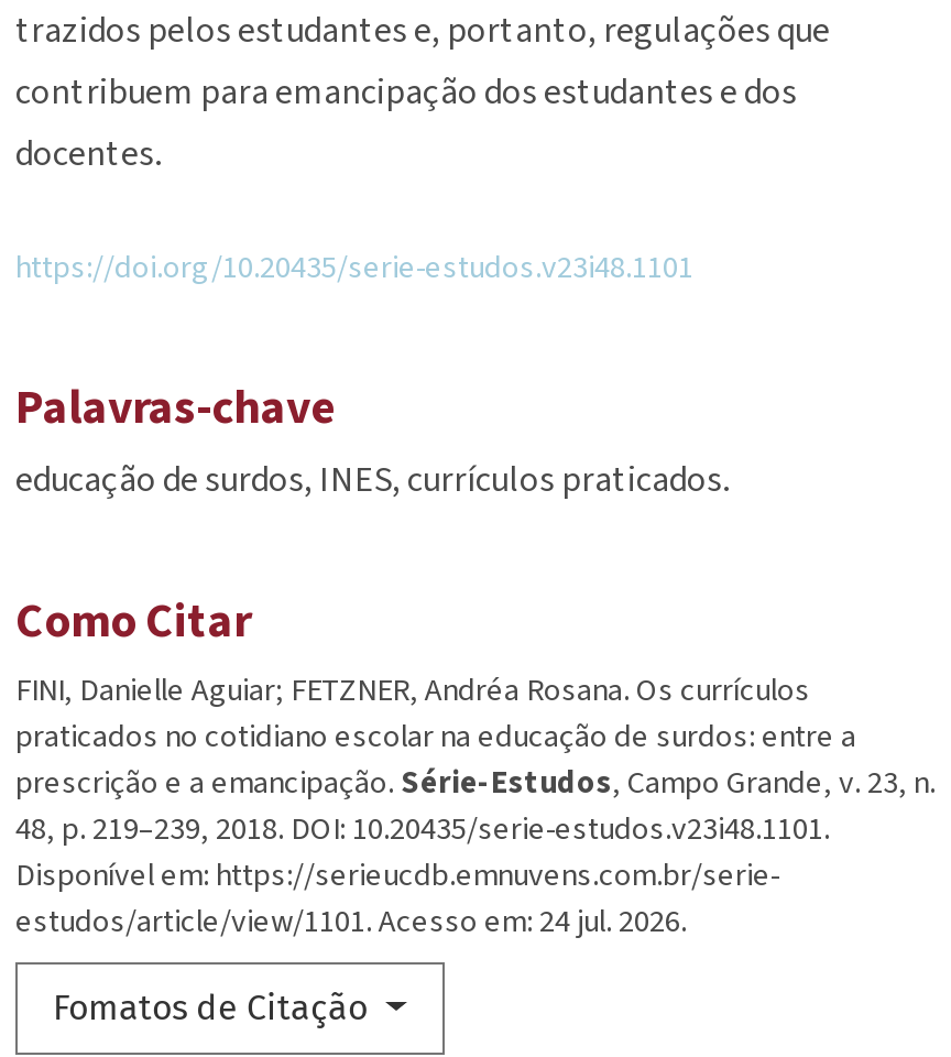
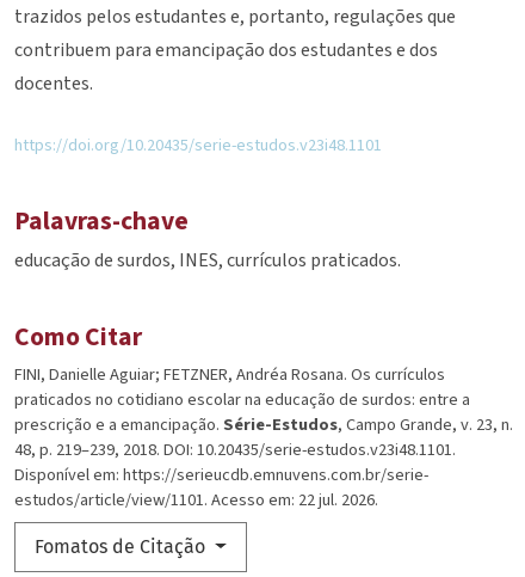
- estudos/article/view/1101. Acesso em: 24 jul. 2026.
+ estudos/article/view/1101. Acesso em: 22 jul. 2026.
